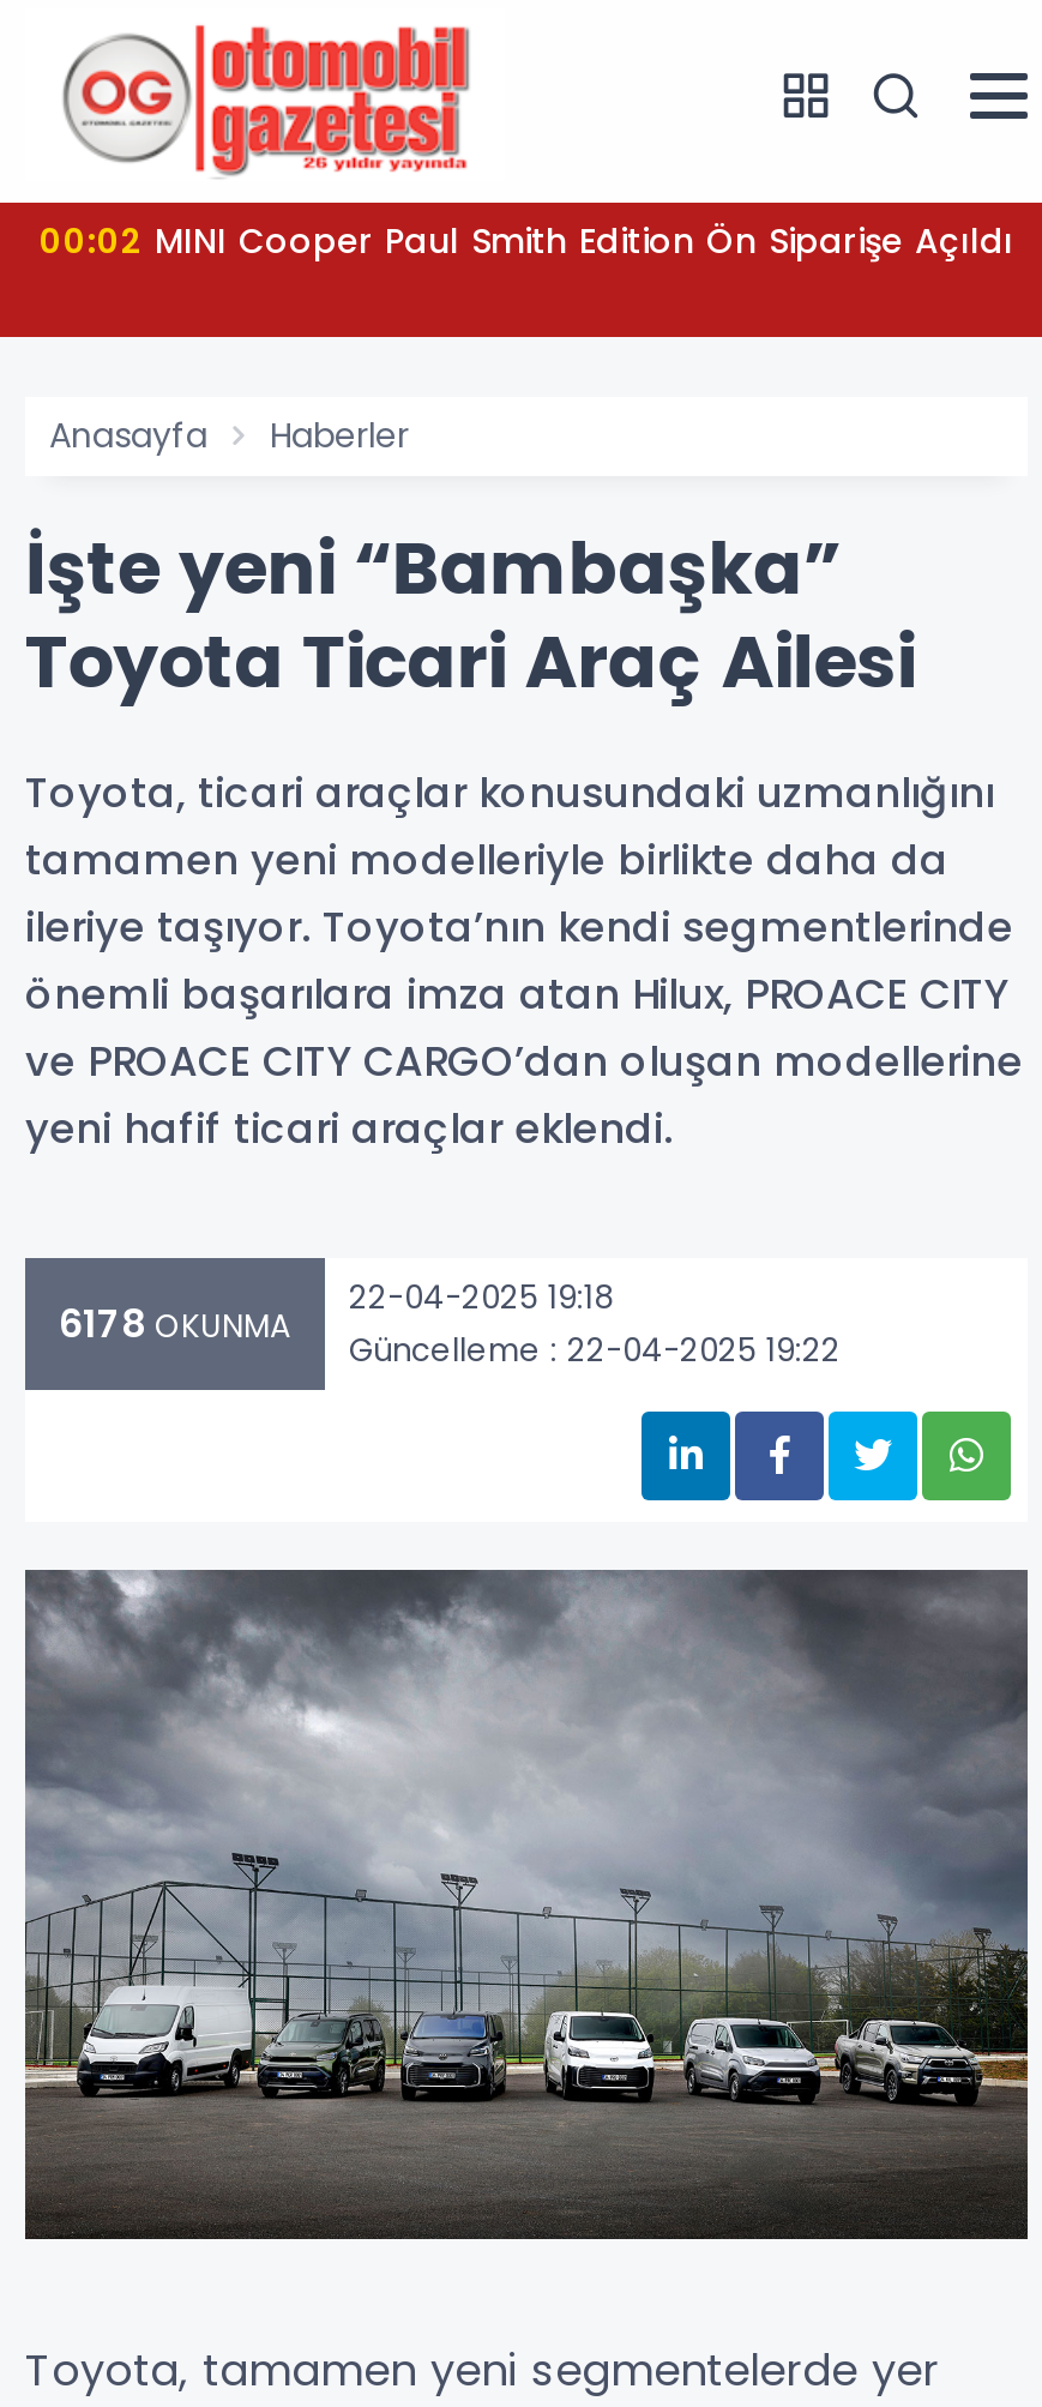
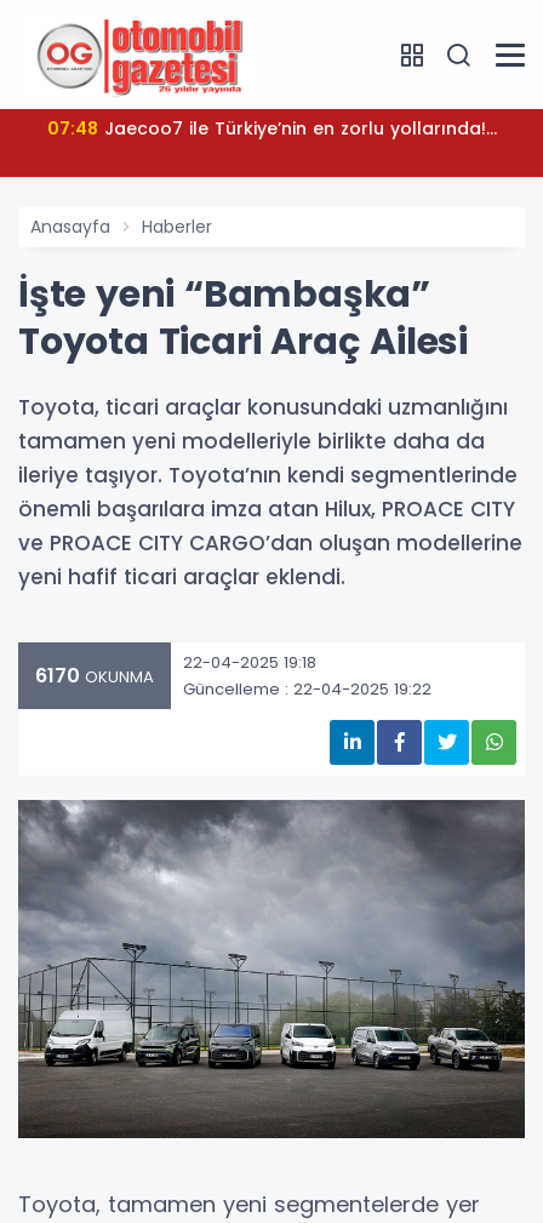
- 00:02 MINI Cooper Paul Smith Edition Ön Siparişe Açıldı
+ 07:48 Jaecoo7 ile Türkiye’nin en zorlu yollarında!...

- 6178 OKUNMA 22-04-2025 19:18 Güncelleme : 22-04-2025 19:22
+ 6170 OKUNMA 22-04-2025 19:18 Güncelleme : 22-04-2025 19:22
